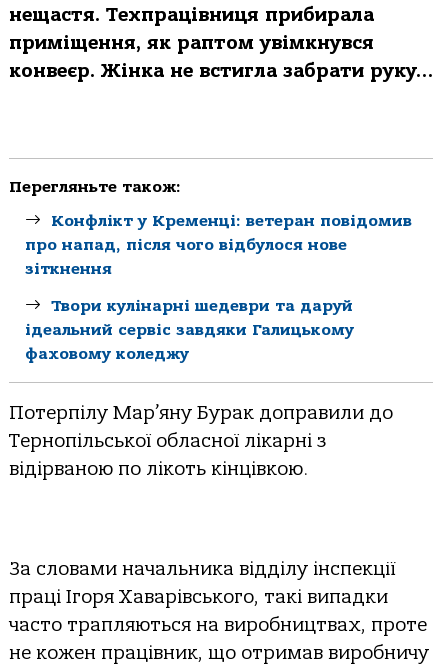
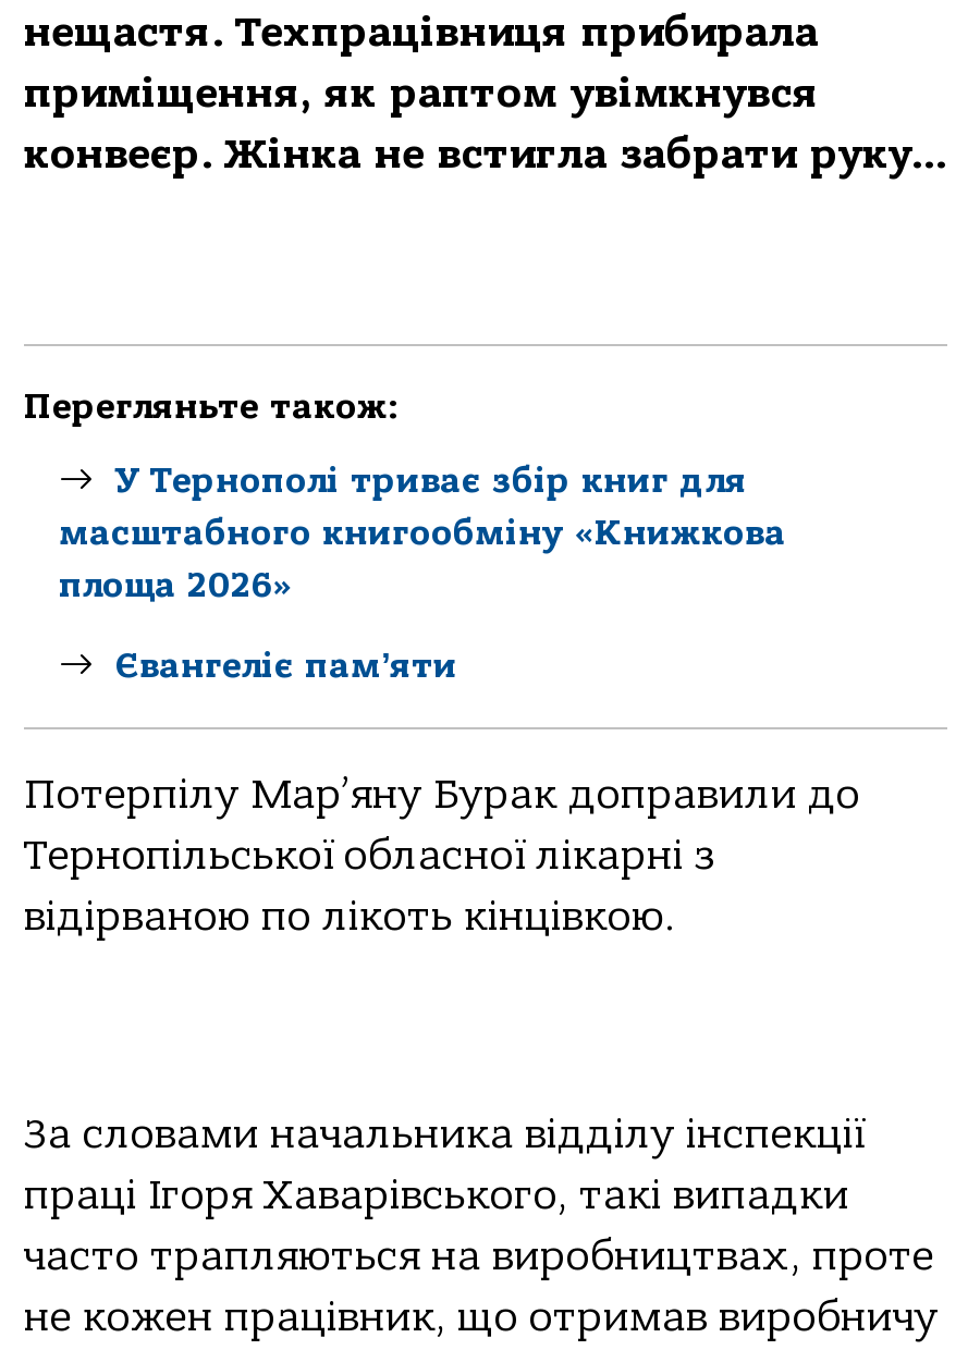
- Конфлікт у Кременці: ветеран повідомив
- про напад, після чого відбулося нове
- зіткнення
+ У Тернополі триває збір книг для
+ масштабного книгообміну «Книжкова
+ площа 2026»

- Твори кулінарні шедеври та даруй
- ідеальний сервіс завдяки Галицькому
- фаховому коледжу
+ Євангеліє памʼяти
